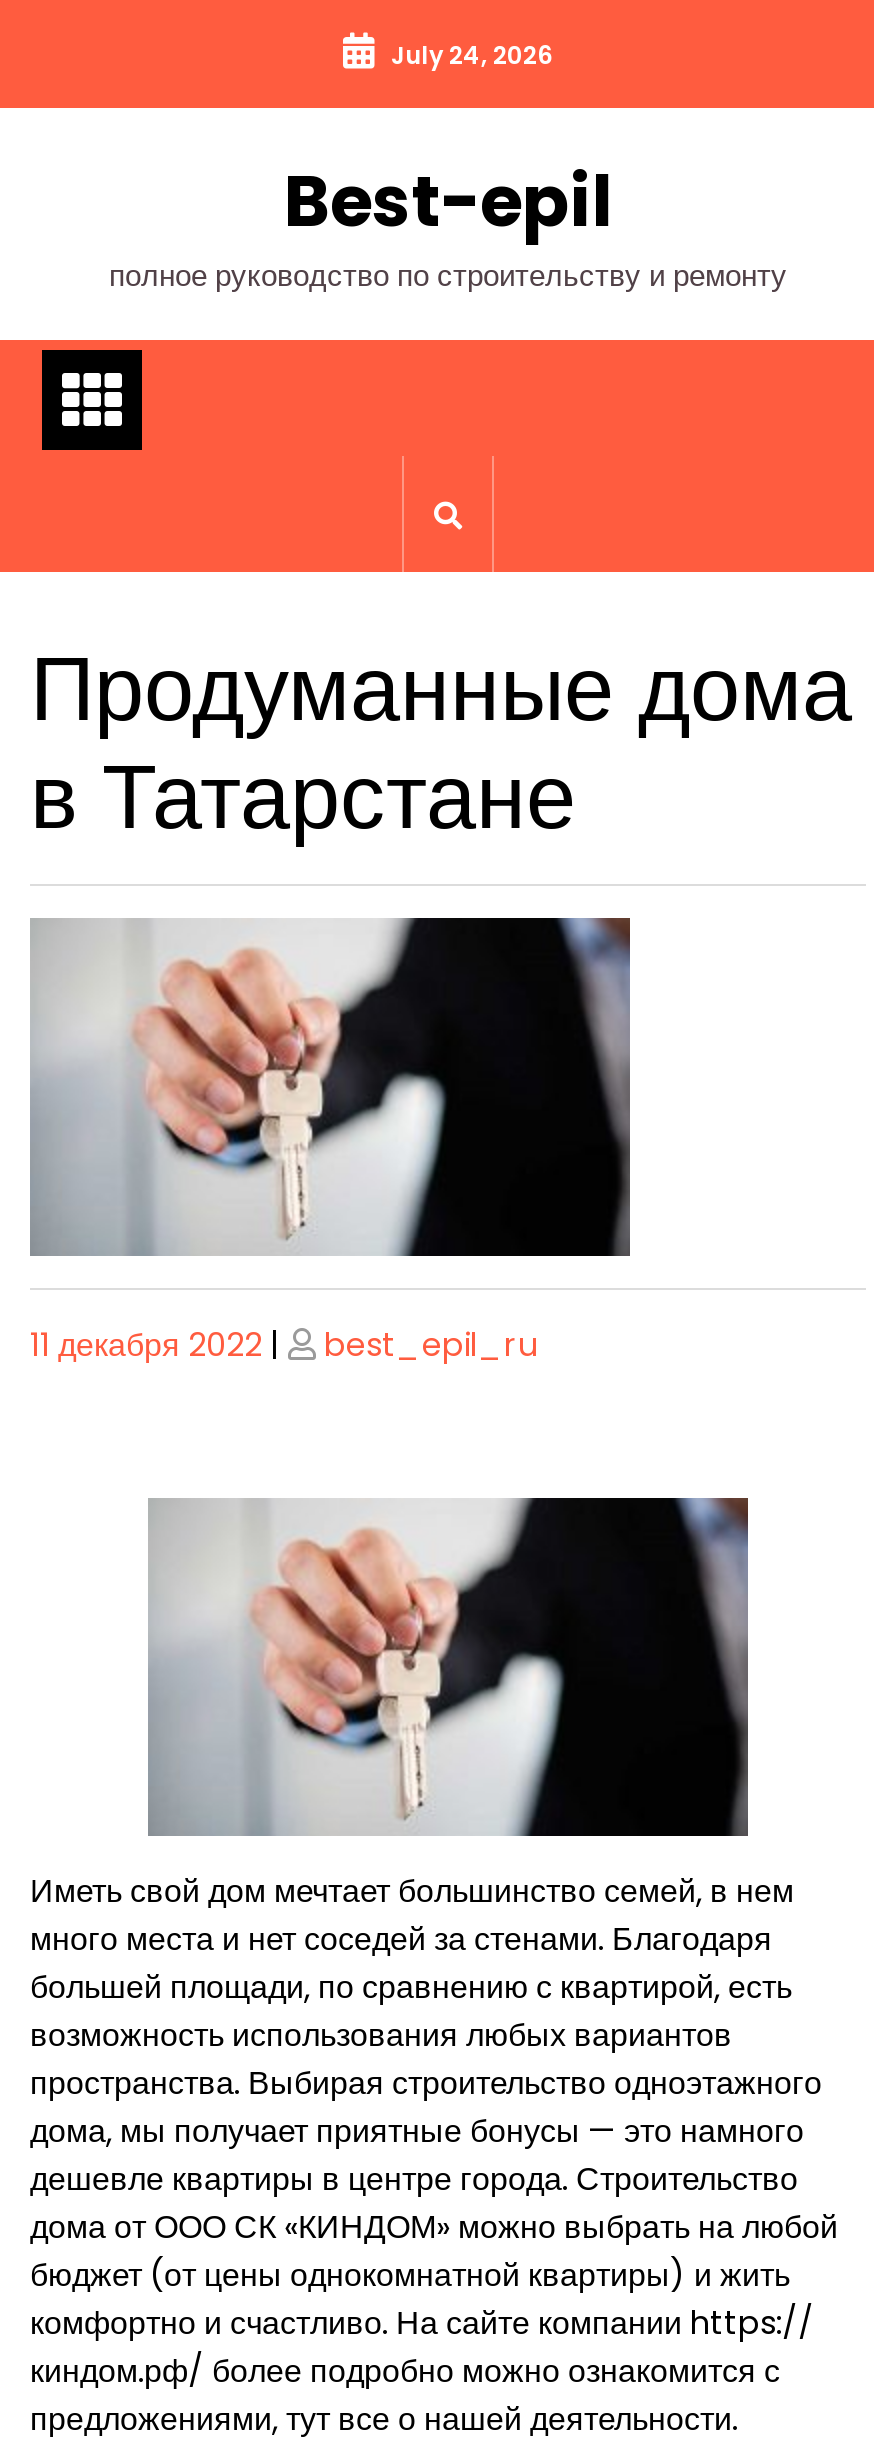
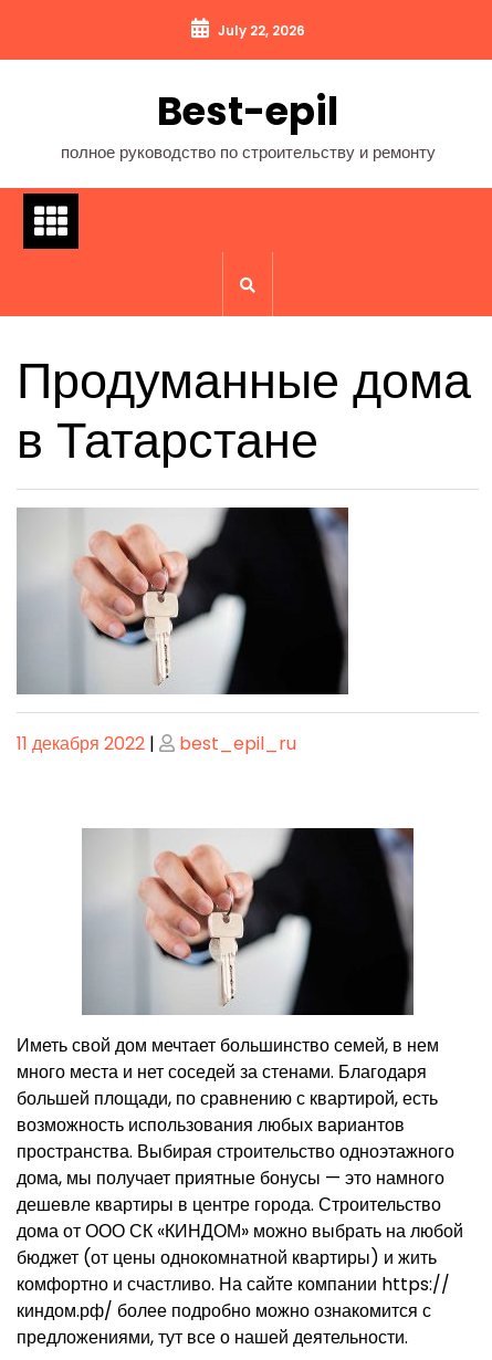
- July 24, 2026
+ July 22, 2026
